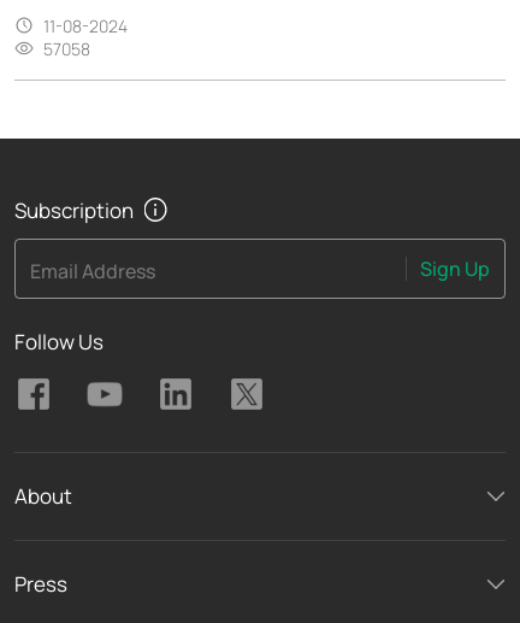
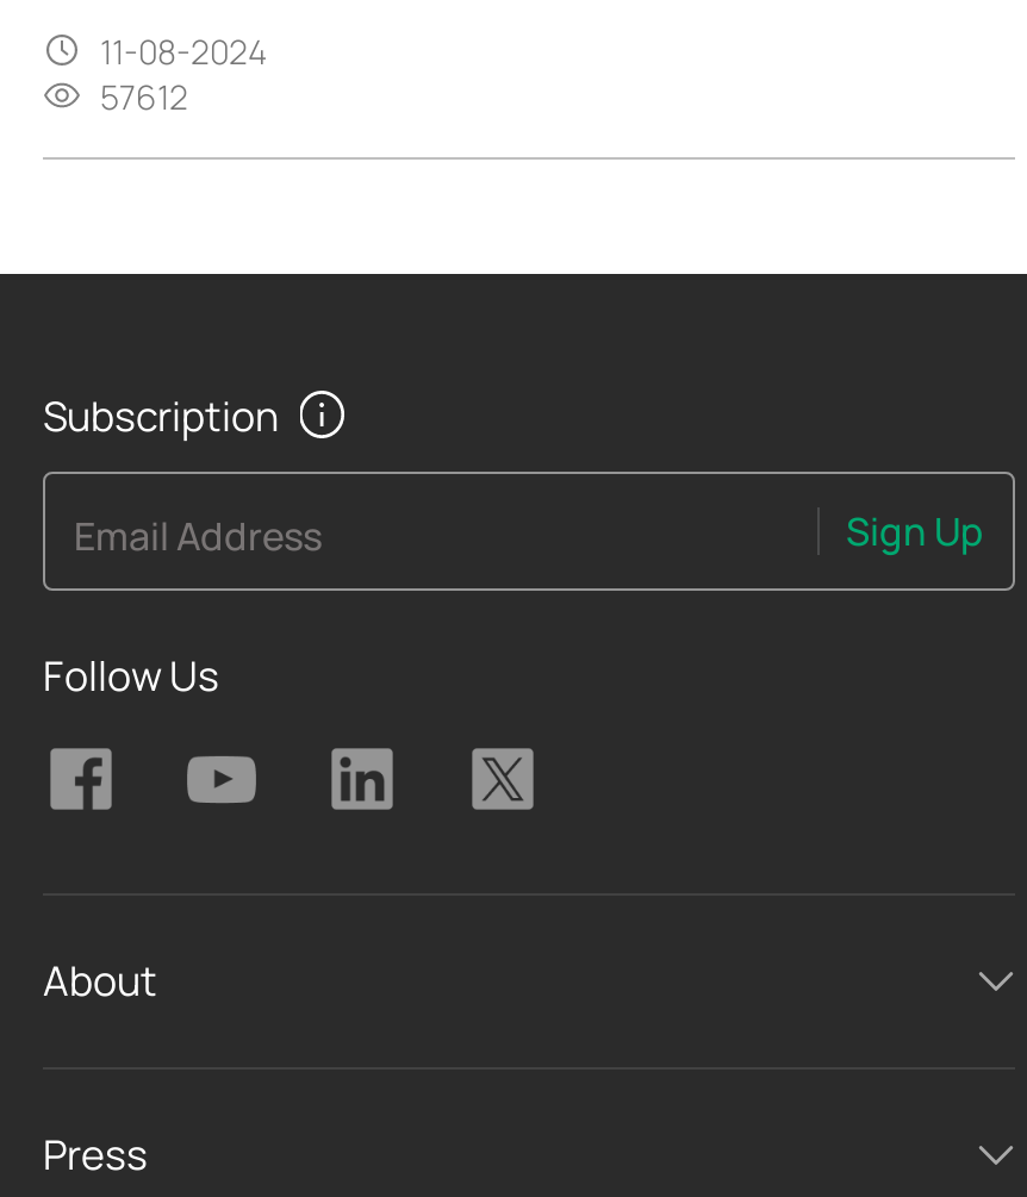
- 57058
+ 57612
